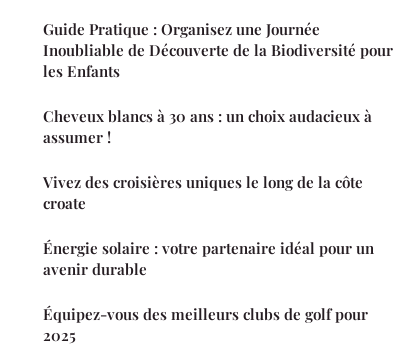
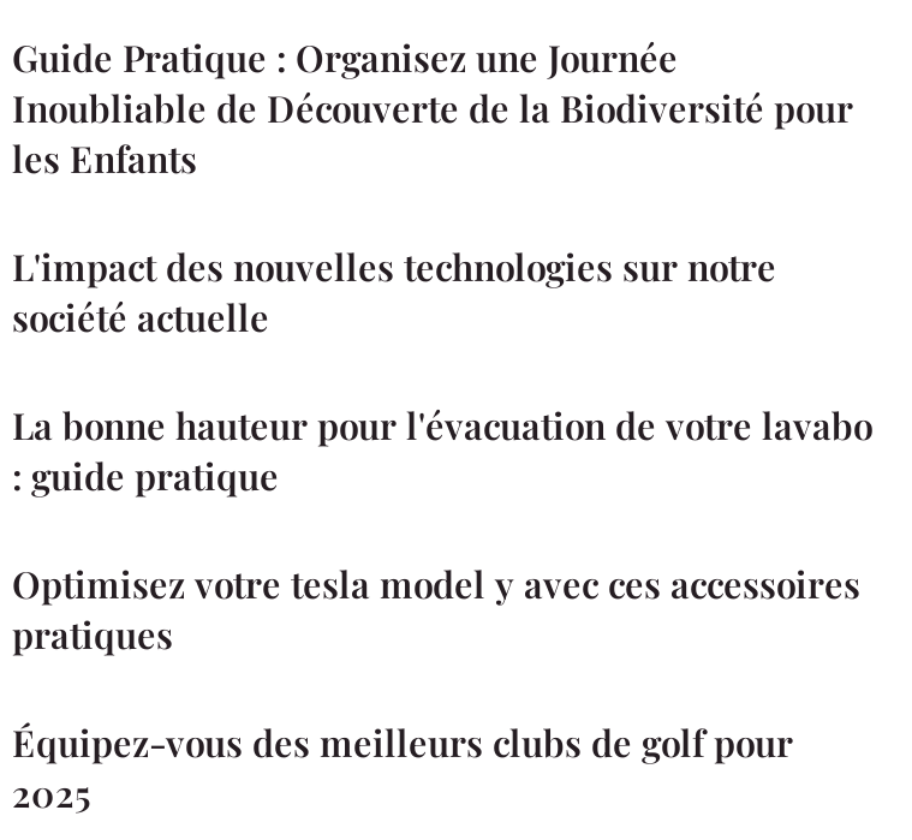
- Cheveux blancs à 30 ans : un choix audacieux à
- assumer !
+ L'impact des nouvelles technologies sur notre
+ société actuelle

- Vivez des croisières uniques le long de la côte
- croate
+ La bonne hauteur pour l'évacuation de votre lavabo
+ : guide pratique

- Énergie solaire : votre partenaire idéal pour un
- avenir durable
+ Optimisez votre tesla model y avec ces accessoires
+ pratiques
